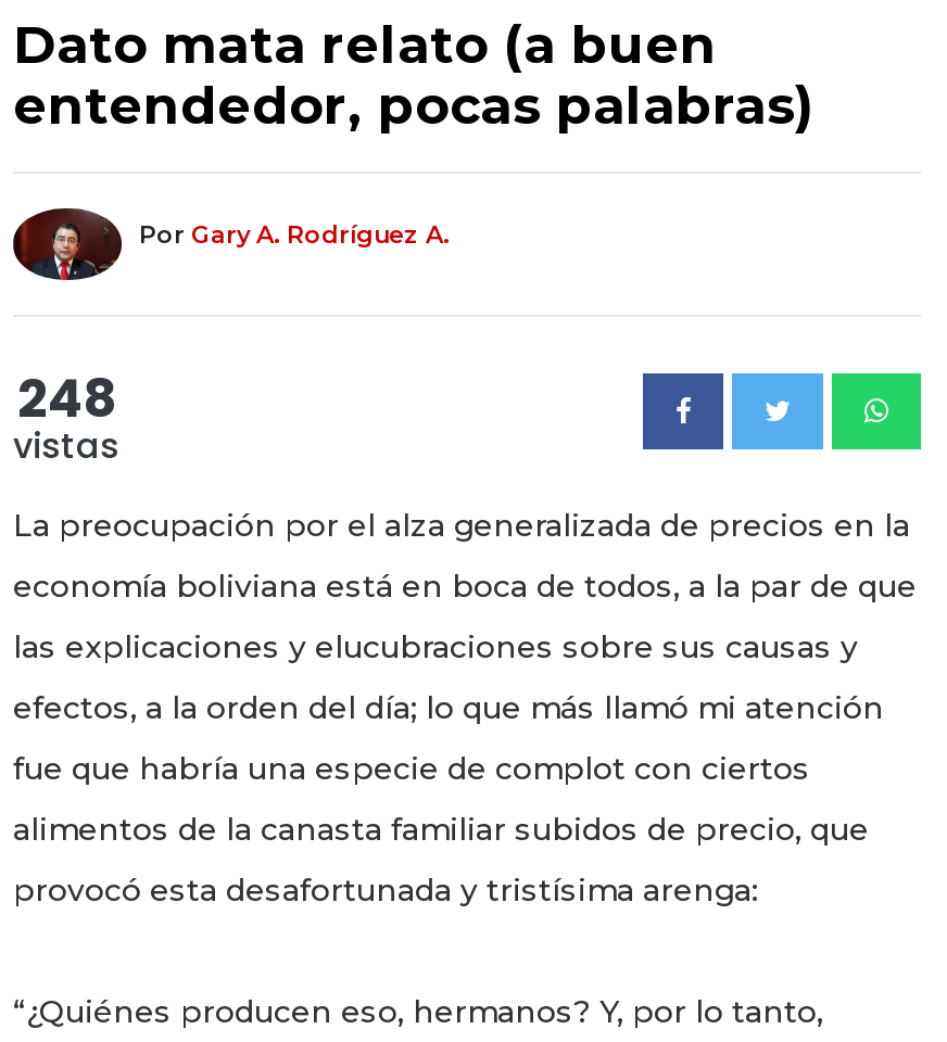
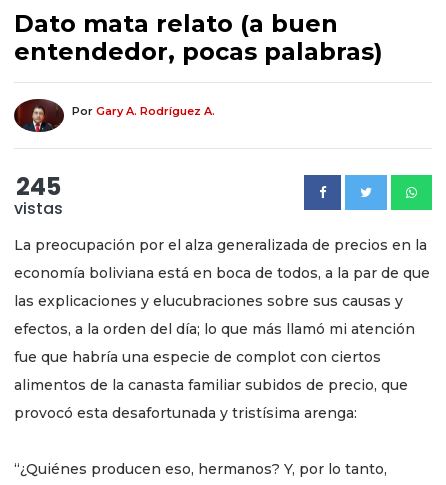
- 248
+ 245
